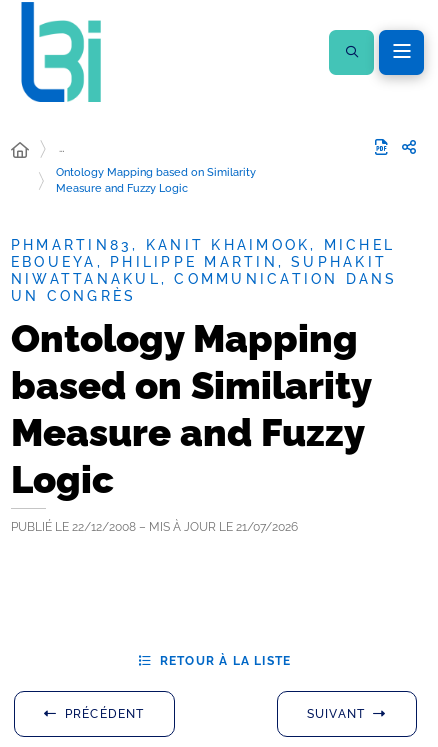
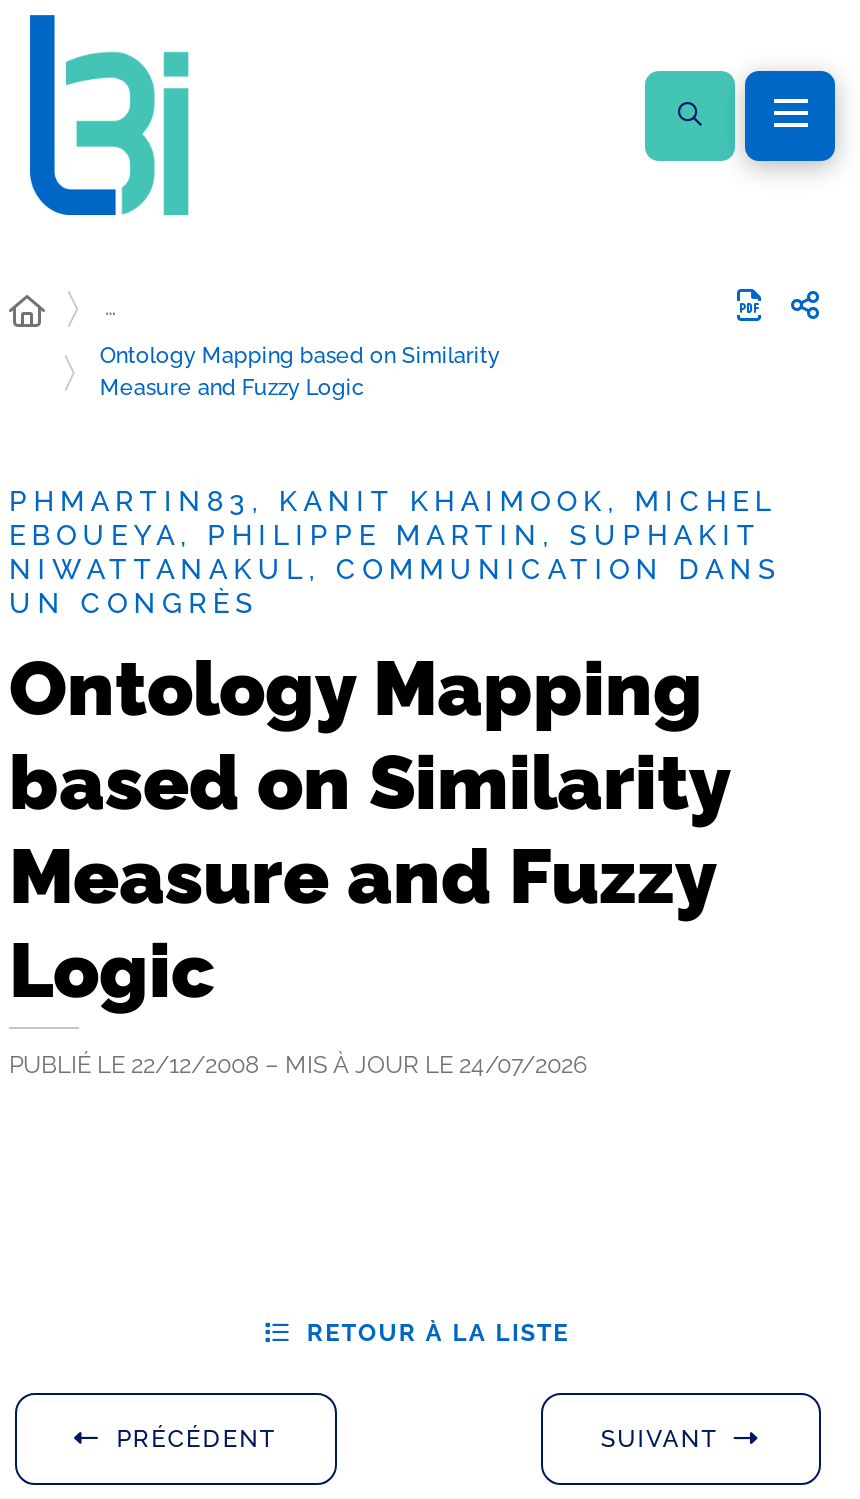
- PUBLIÉ LE 22/12/2008 – MIS À JOUR LE 21/07/2026
+ PUBLIÉ LE 22/12/2008 – MIS À JOUR LE 24/07/2026
